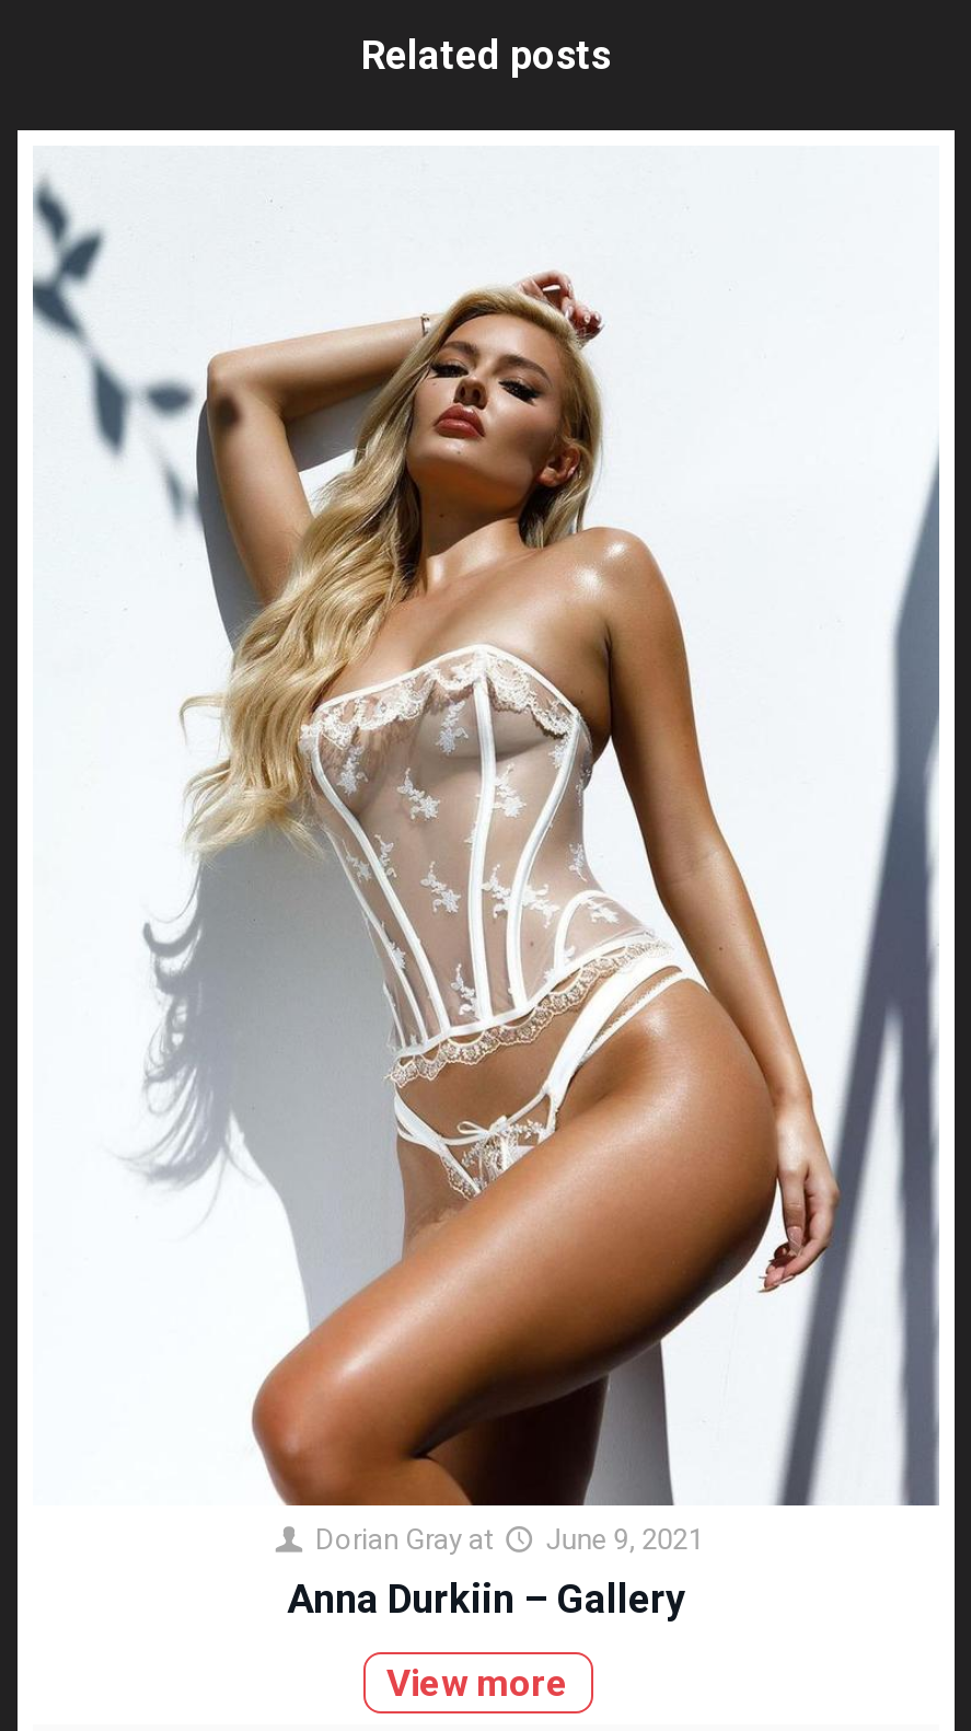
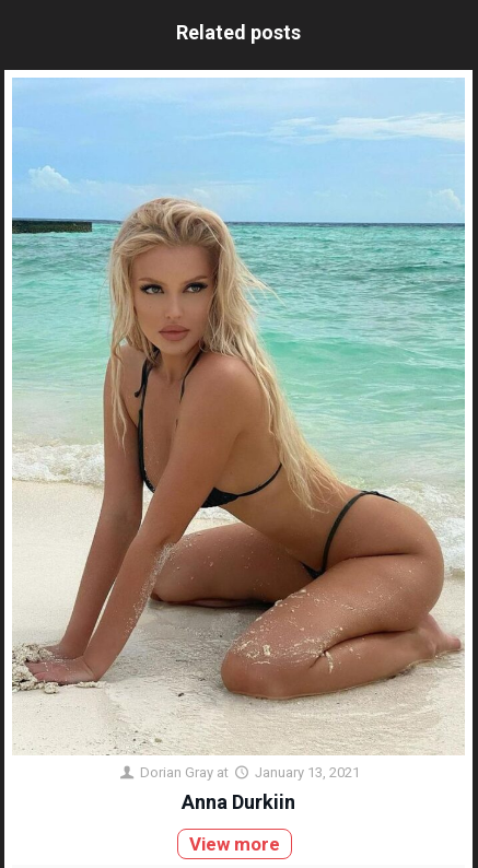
- [image]
- June 9, 2021
- Anna Durkiin – Gallery
+ [image]
+ January 13, 2021
+ Anna Durkiin
